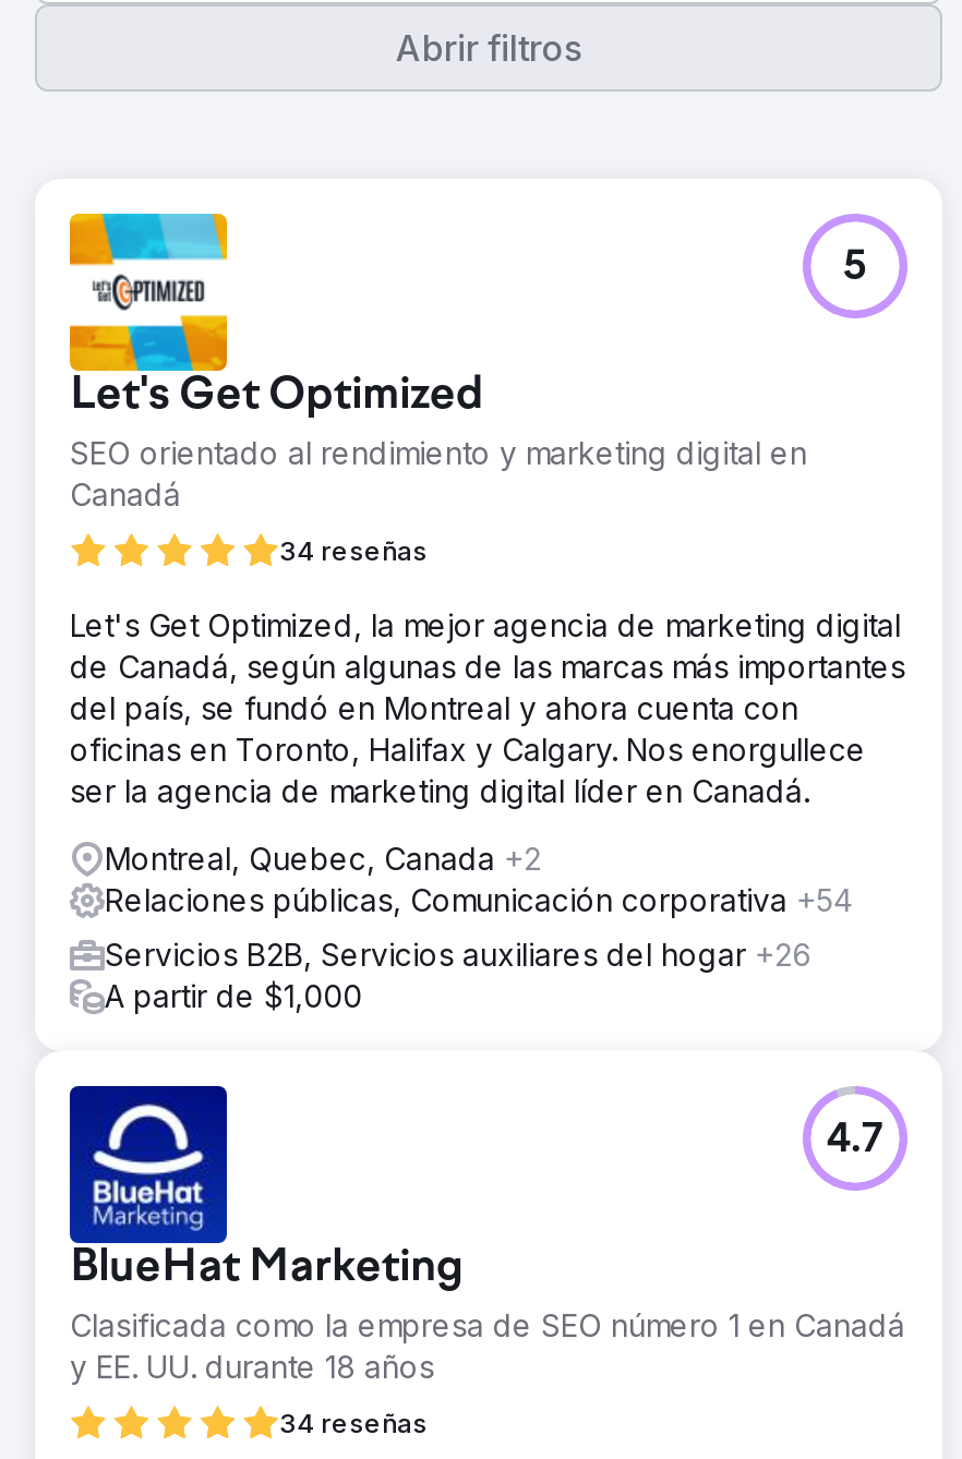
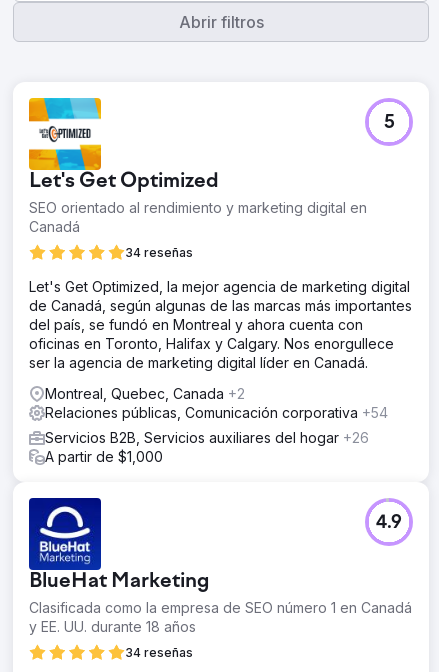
- 4.7
+ 4.9
